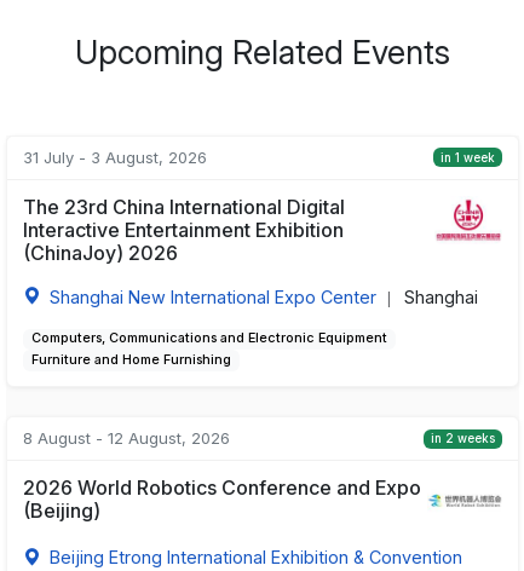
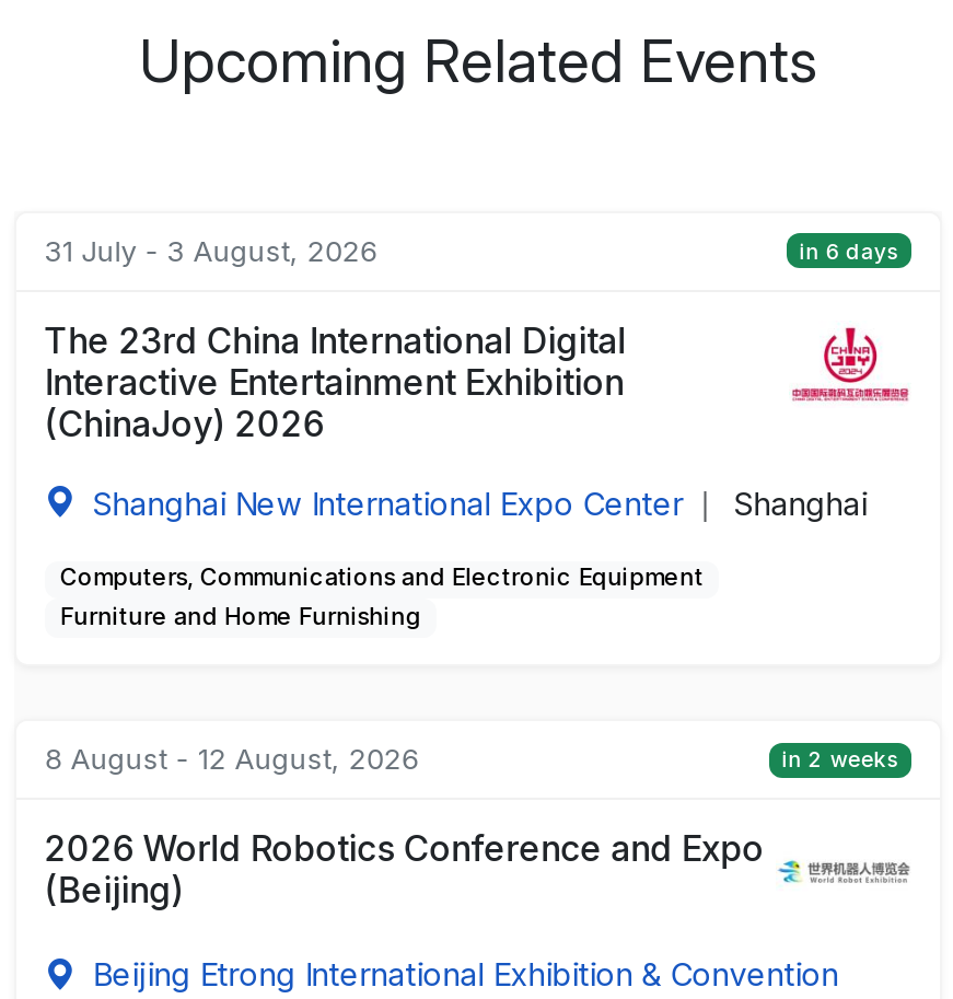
- in 1 week
+ in 6 days
